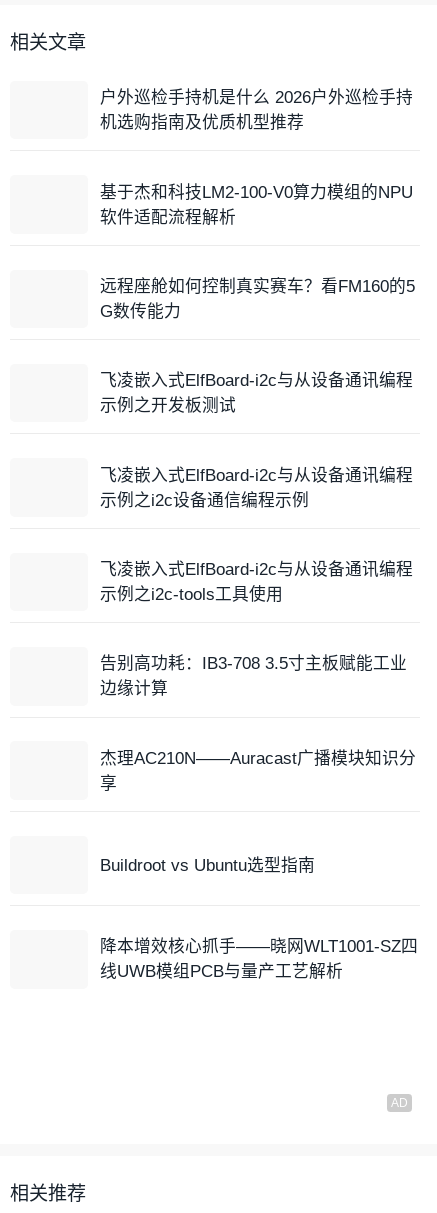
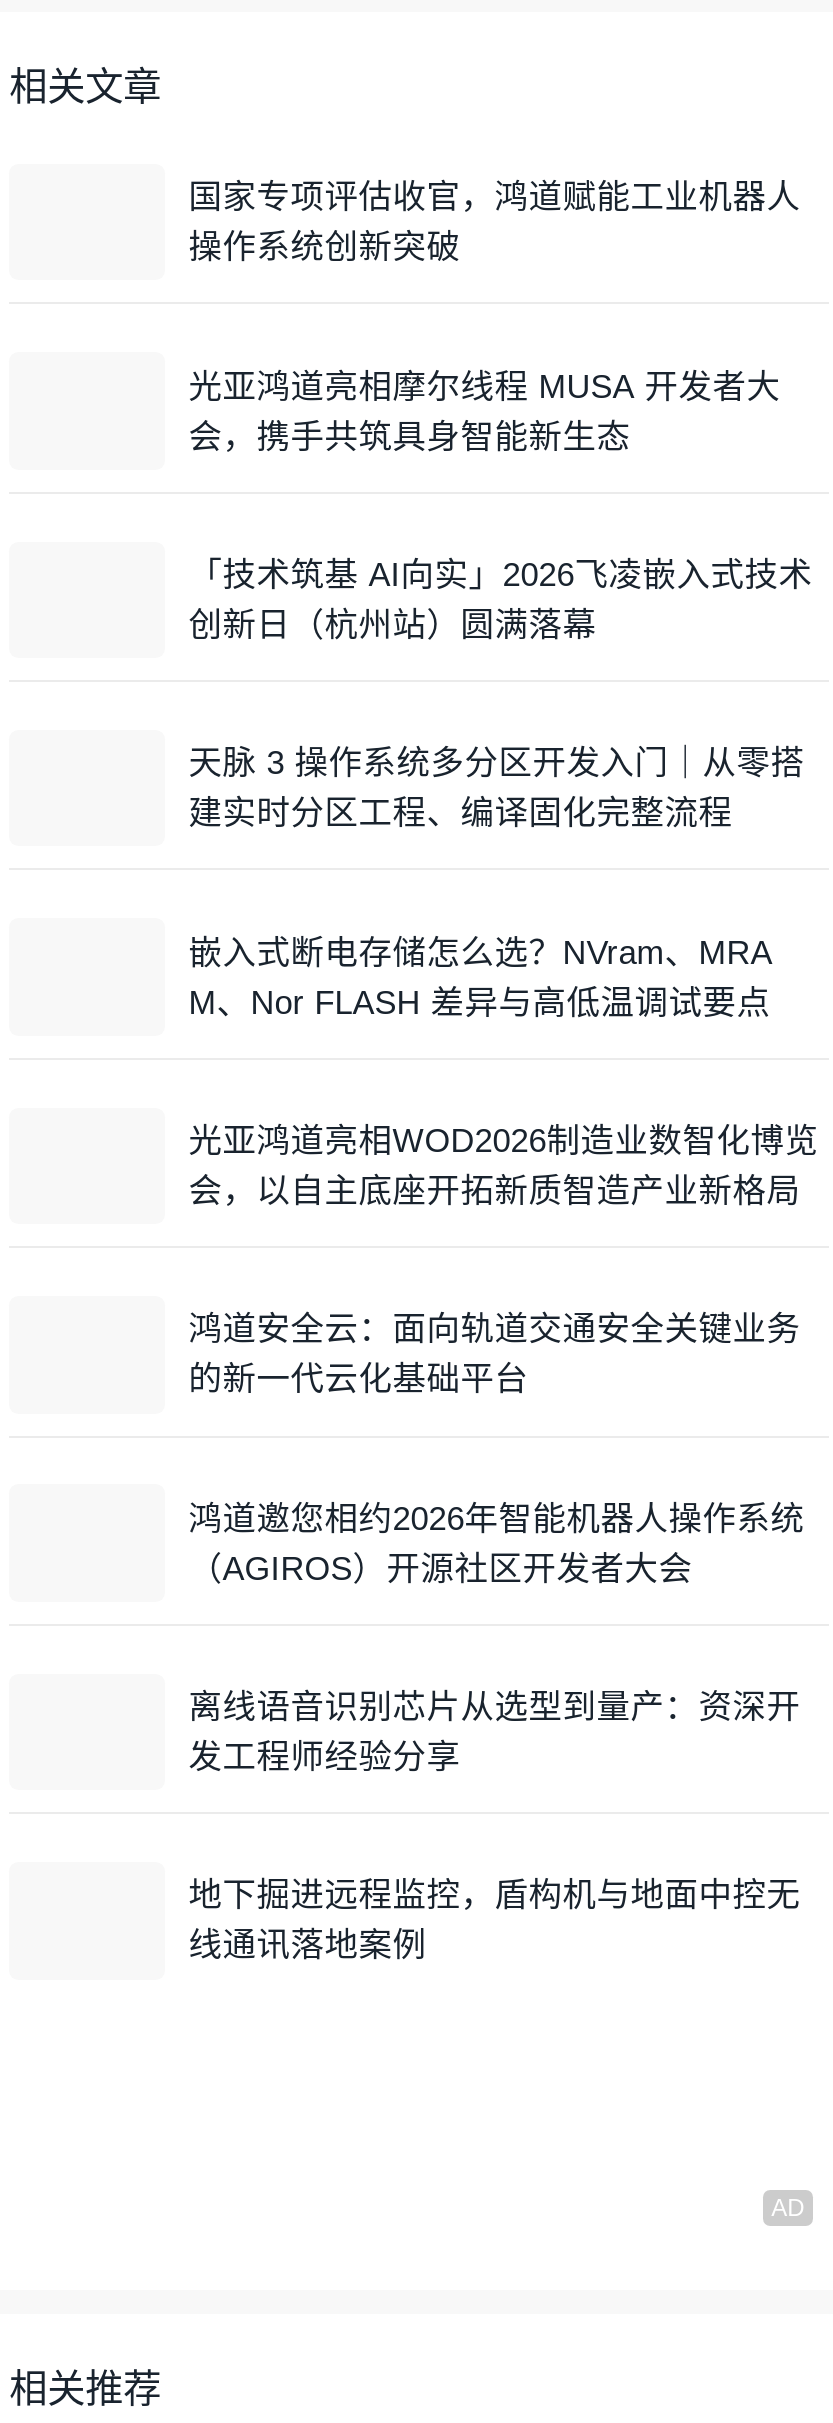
- 户外巡检手持机是什么 2026户外巡检手持
- 机选购指南及优质机型推荐
+ 国家专项评估收官，鸿道赋能工业机器人
+ 操作系统创新突破

- 基于杰和科技LM2-100-V0算力模组的NPU
- 软件适配流程解析
+ 光亚鸿道亮相摩尔线程 MUSA 开发者大
+ 会，携手共筑具身智能新生态

- 远程座舱如何控制真实赛车？看FM160的5
- G数传能力
+ 「技术筑基 AI向实」2026飞凌嵌入式技术
+ 创新日（杭州站）圆满落幕

- 飞凌嵌入式ElfBoard-i2c与从设备通讯编程
- 示例之开发板测试
+ 天脉 3 操作系统多分区开发入门｜从零搭
+ 建实时分区工程、编译固化完整流程

- 飞凌嵌入式ElfBoard-i2c与从设备通讯编程
- 示例之i2c设备通信编程示例
+ 嵌入式断电存储怎么选？NVram、MRA
+ M、Nor FLASH 差异与高低温调试要点

- 飞凌嵌入式ElfBoard-i2c与从设备通讯编程
- 示例之i2c-tools工具使用
+ 光亚鸿道亮相WOD2026制造业数智化博览
+ 会，以自主底座开拓新质智造产业新格局

- 告别高功耗：IB3-708 3.5寸主板赋能工业
- 边缘计算
+ 鸿道安全云：面向轨道交通安全关键业务
+ 的新一代云化基础平台

- 杰理AC210N——Auracast广播模块知识分
- 享
+ 鸿道邀您相约2026年智能机器人操作系统
+ （AGIROS）开源社区开发者大会

- Buildroot vs Ubuntu选型指南
+ 离线语音识别芯片从选型到量产：资深开
+ 发工程师经验分享

- 降本增效核心抓手——晓网WLT1001-SZ四
- 线UWB模组PCB与量产工艺解析
+ 地下掘进远程监控，盾构机与地面中控无
+ 线通讯落地案例
